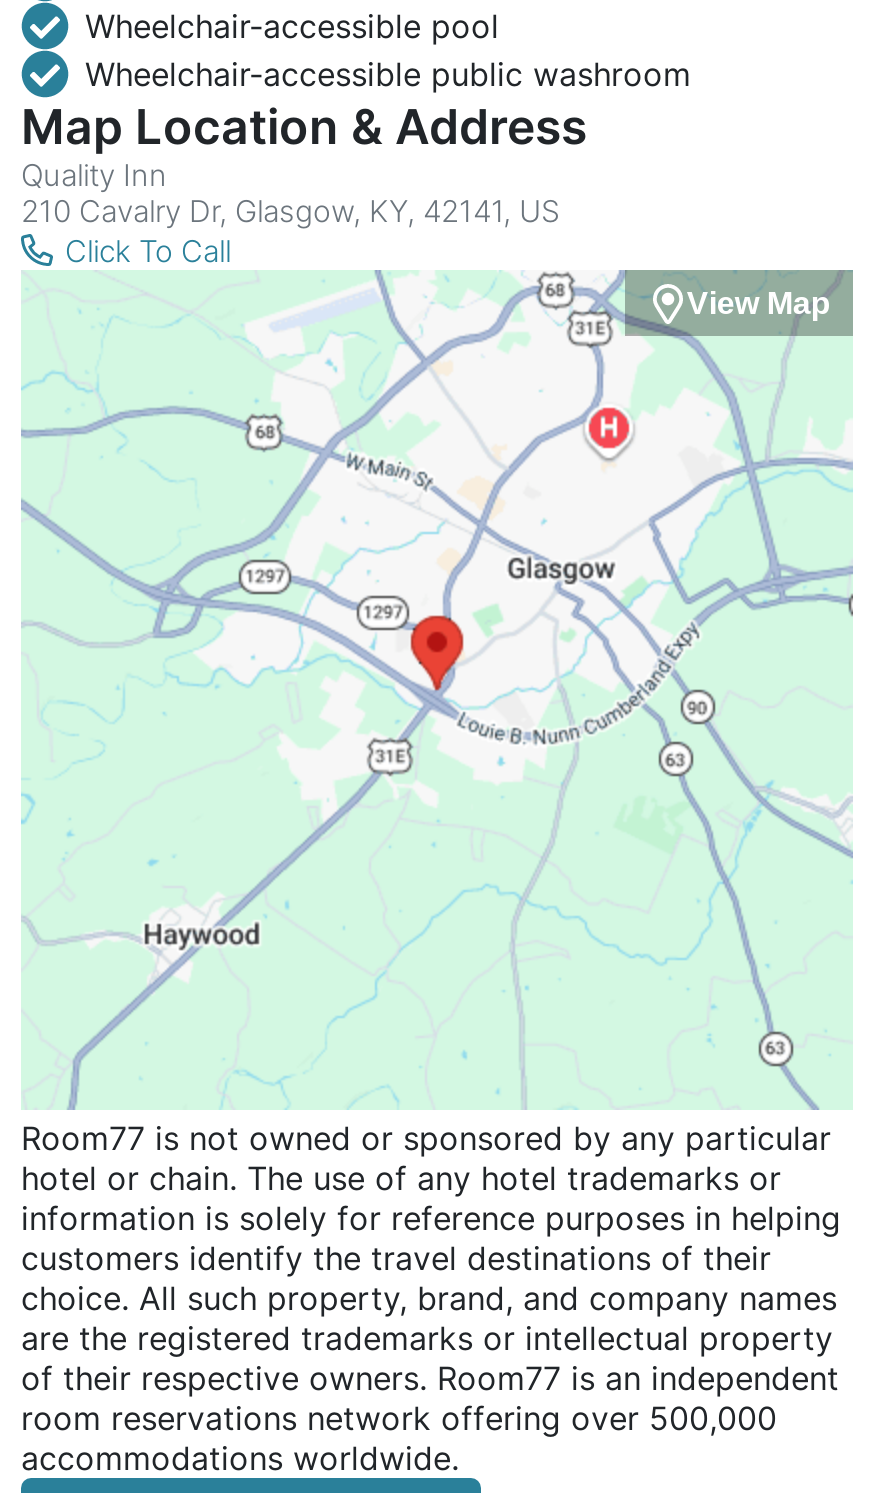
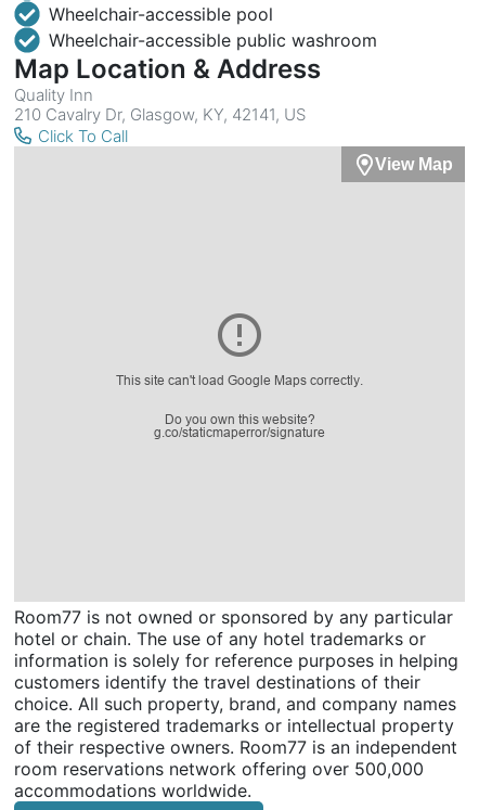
- [image]
